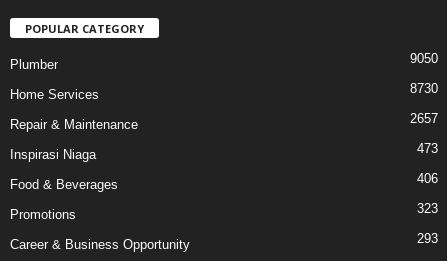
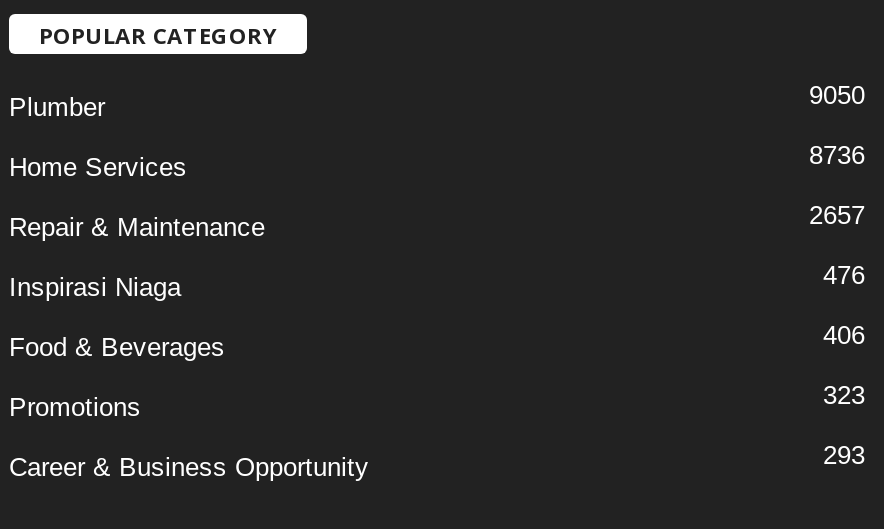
- 8730
+ 8736

- 473
+ 476
